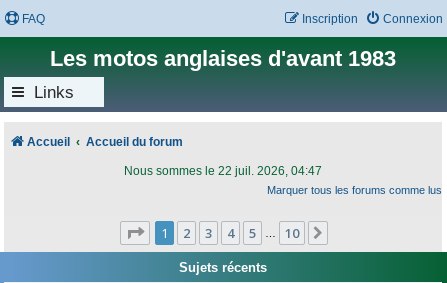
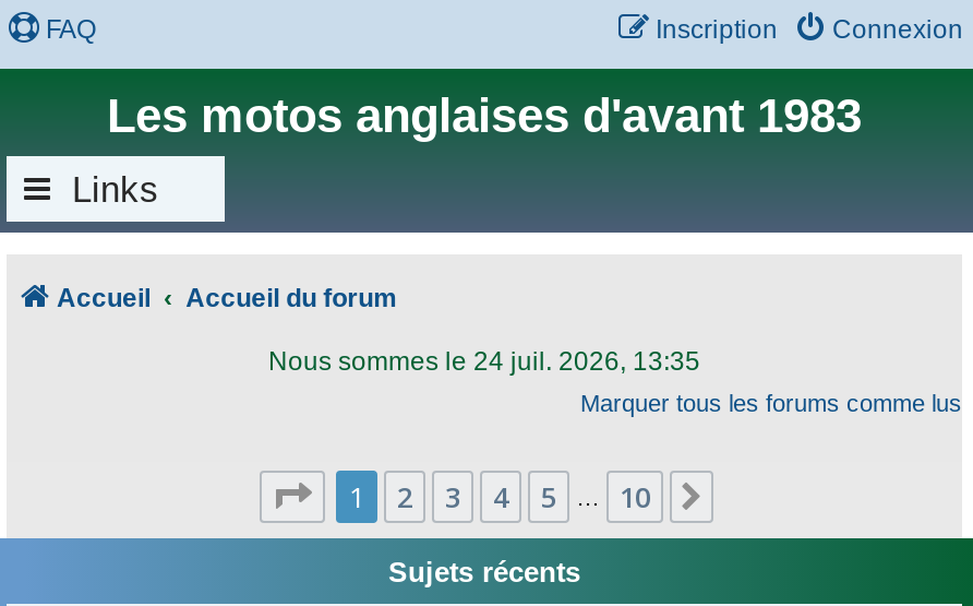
- Nous sommes le 22 juil. 2026, 04:47
+ Nous sommes le 24 juil. 2026, 13:35
